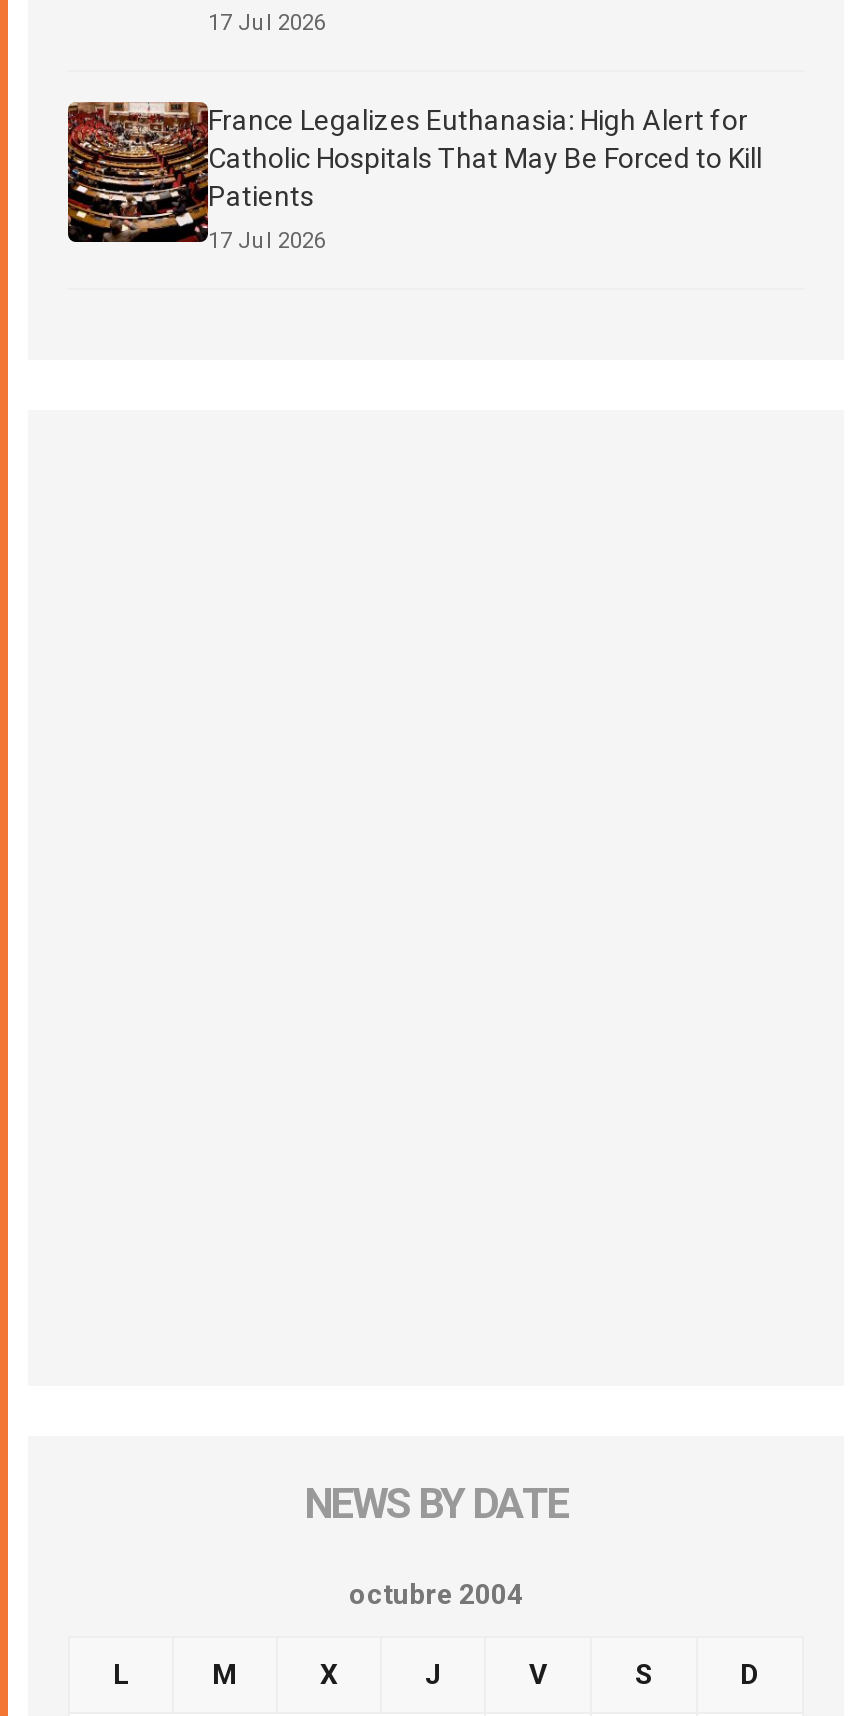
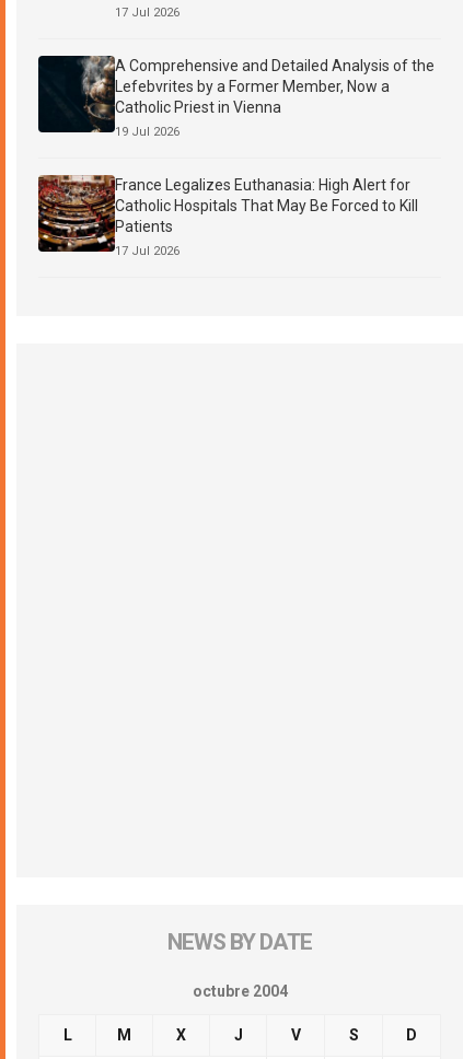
+ [image]
+ A Comprehensive and Detailed Analysis of the
+ Lefebvrites by a Former Member, Now a
+ Catholic Priest in Vienna
+ 19 Jul 2026
